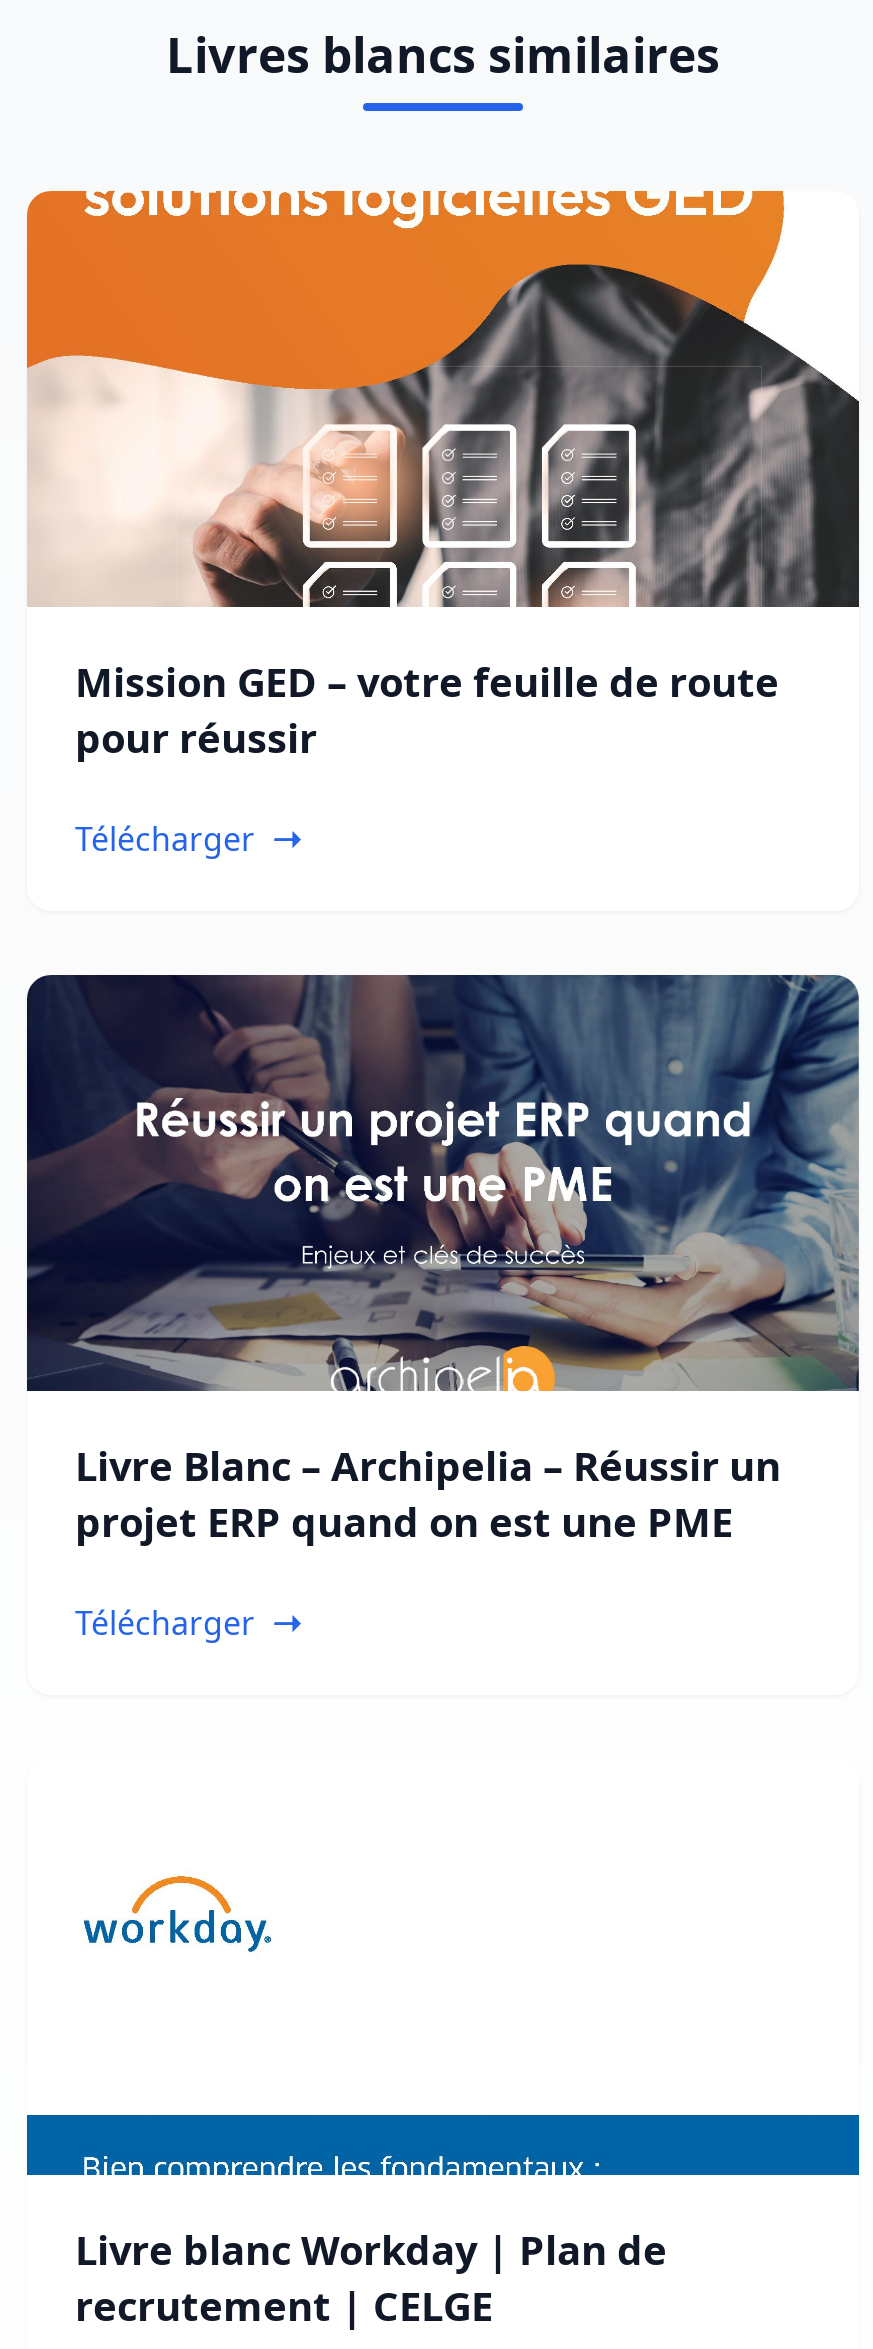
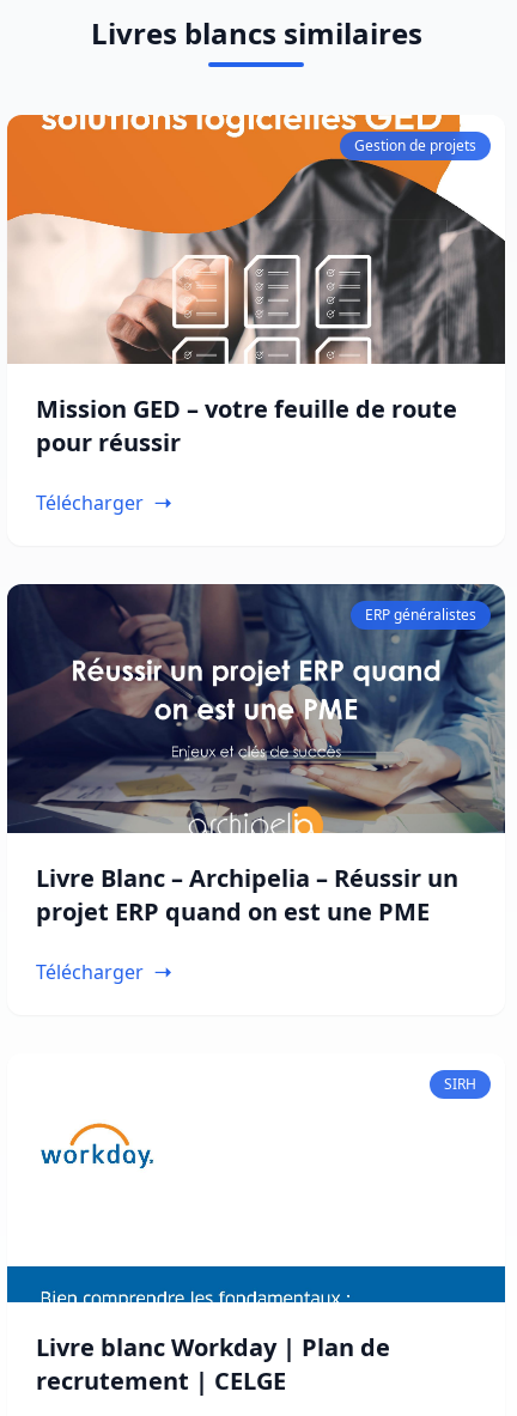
+ Gestion de projets

+ ERP généralistes

+ SIRH
